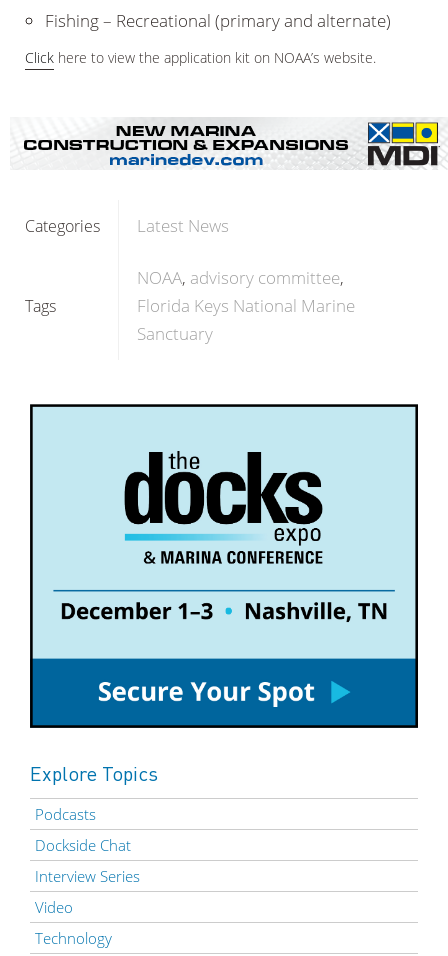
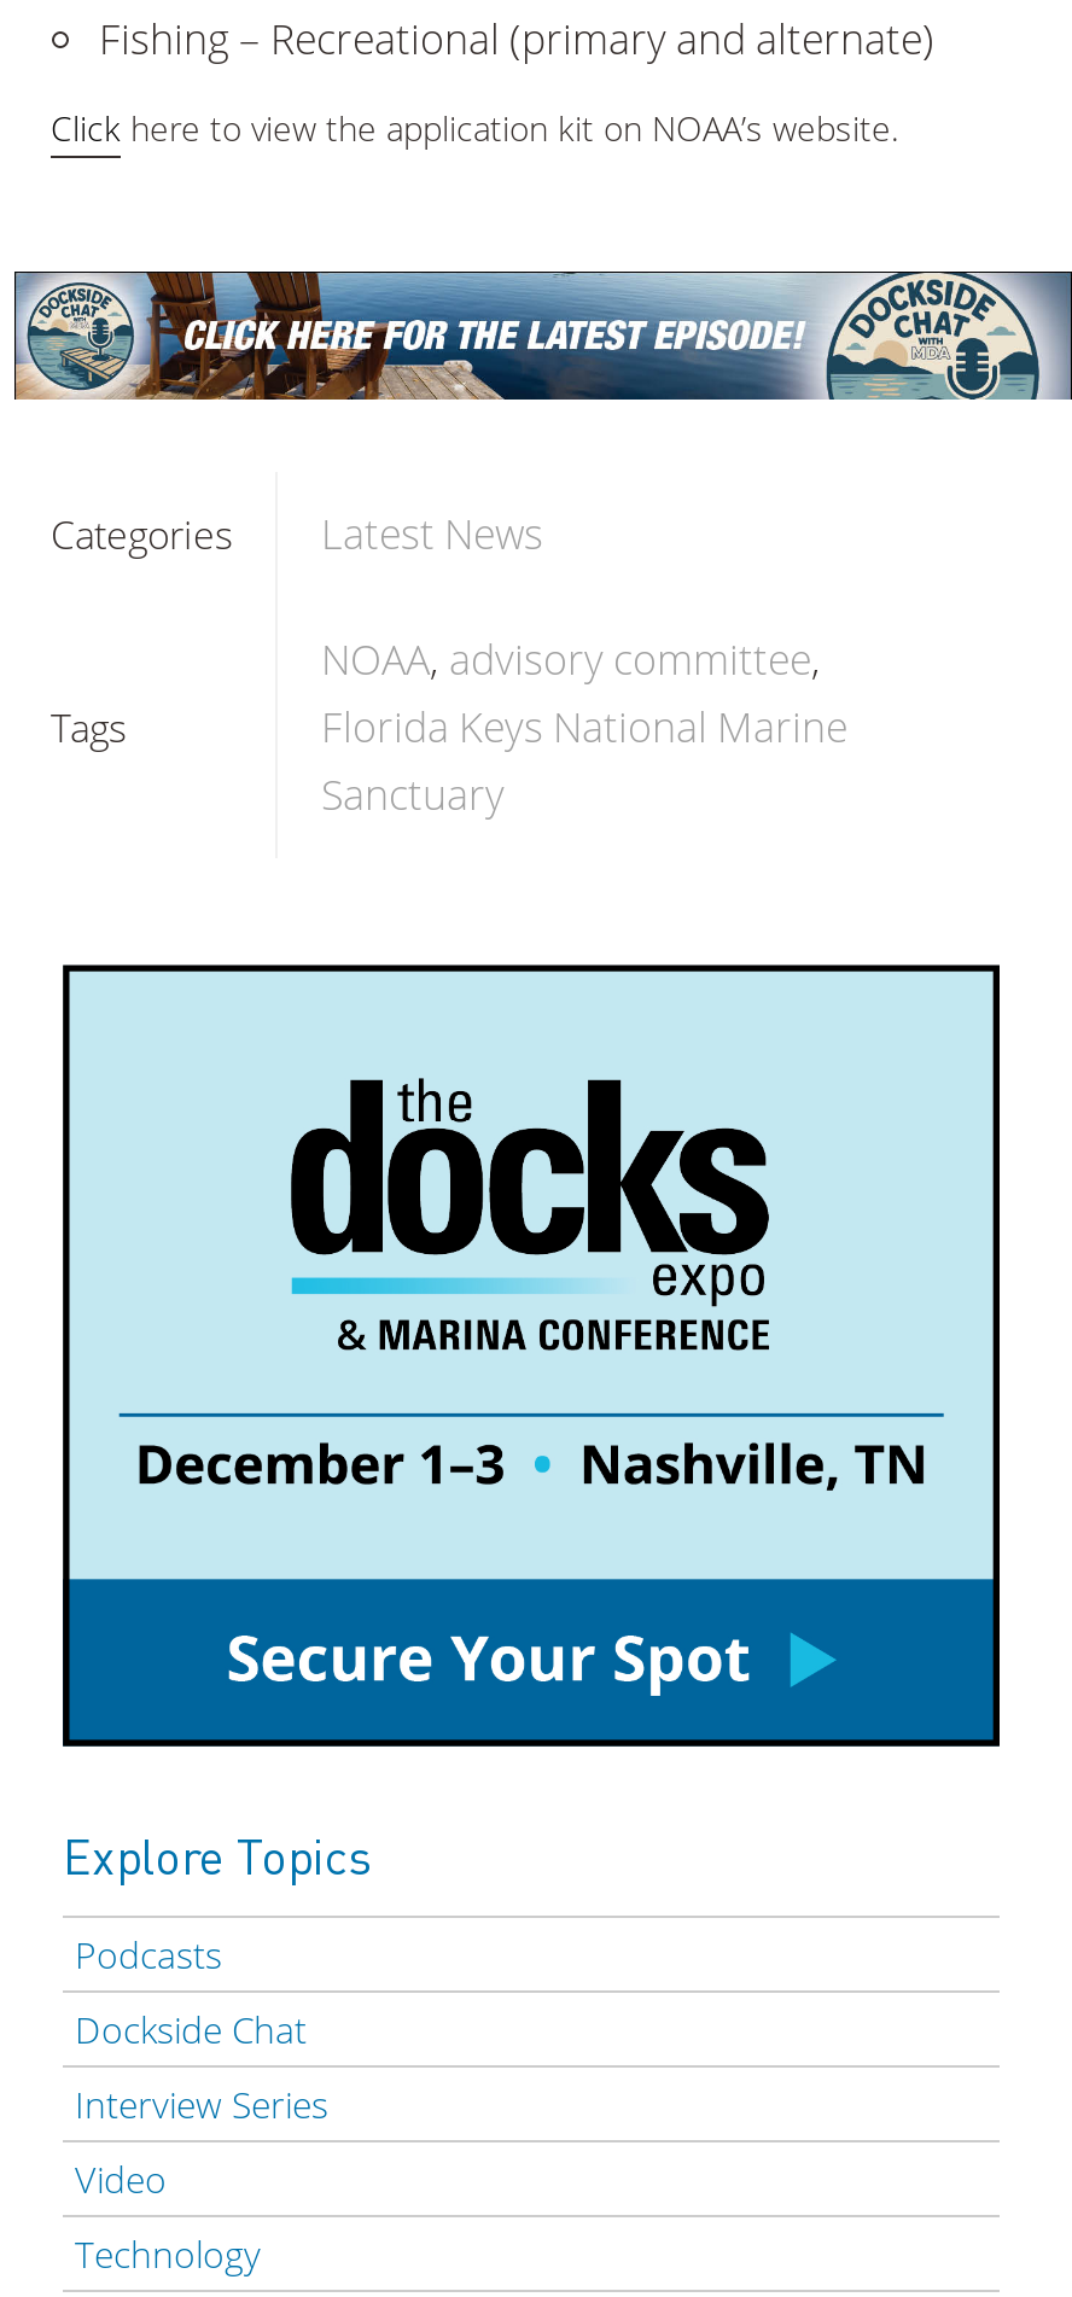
- [image]
+ [image]
